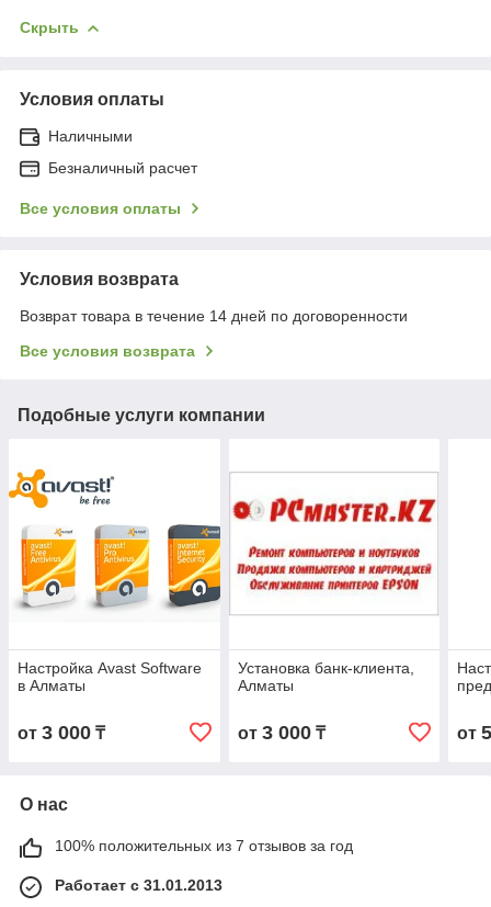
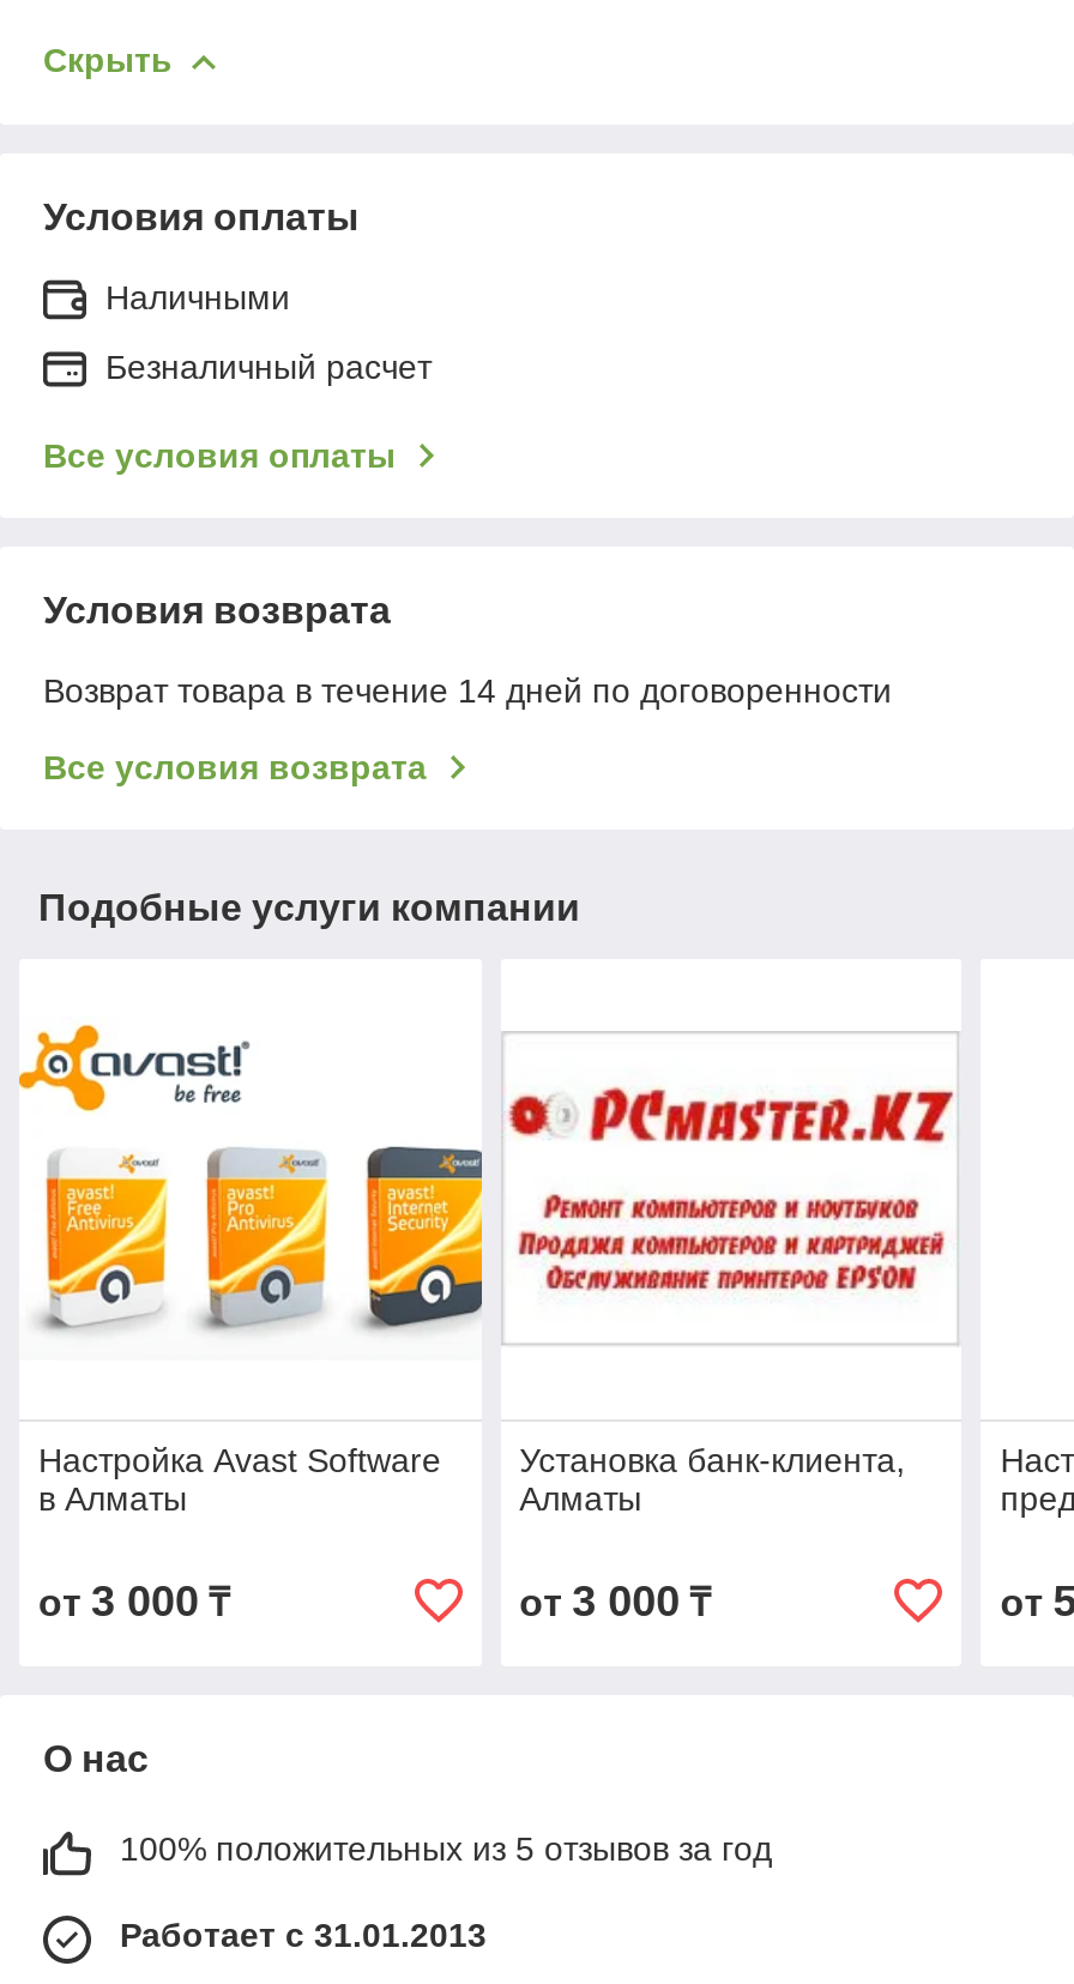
- 100% положительных из 7 отзывов за год
+ 100% положительных из 5 отзывов за год
